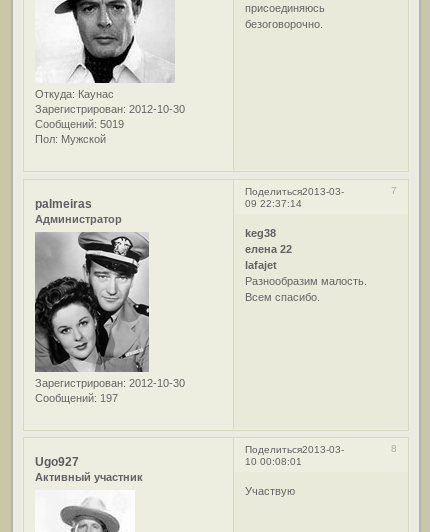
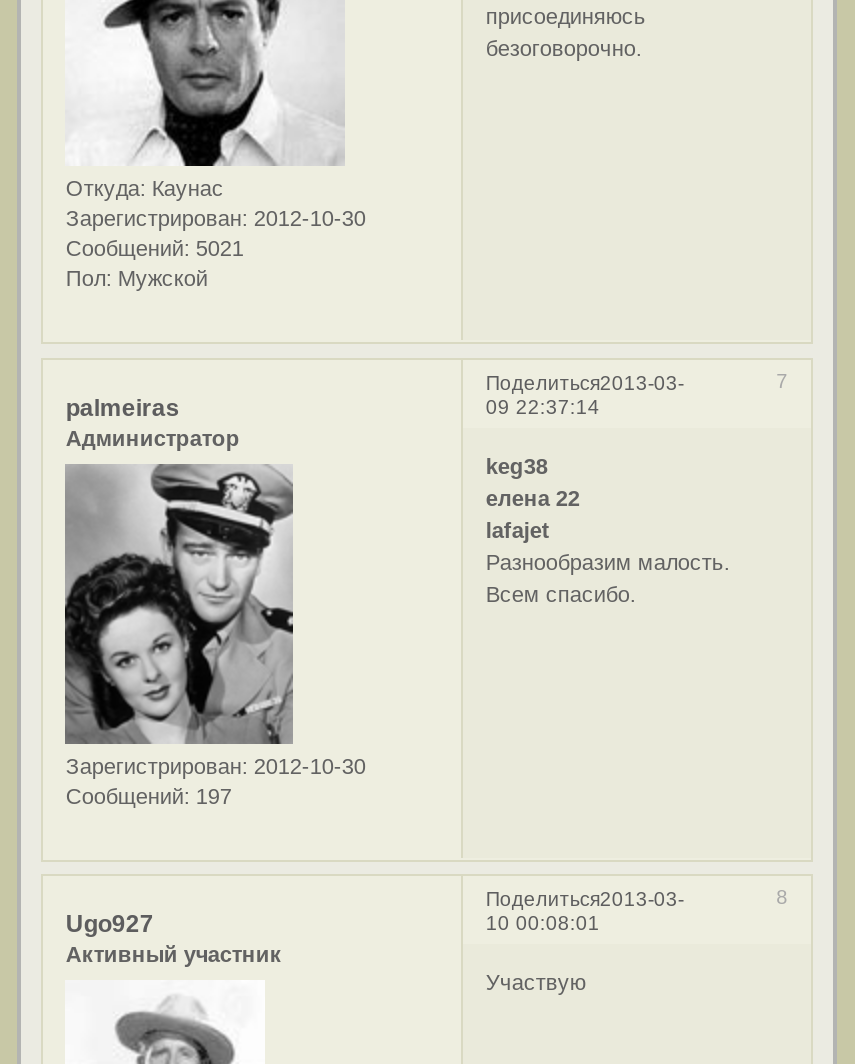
- Сообщений: 5019
+ Сообщений: 5021
